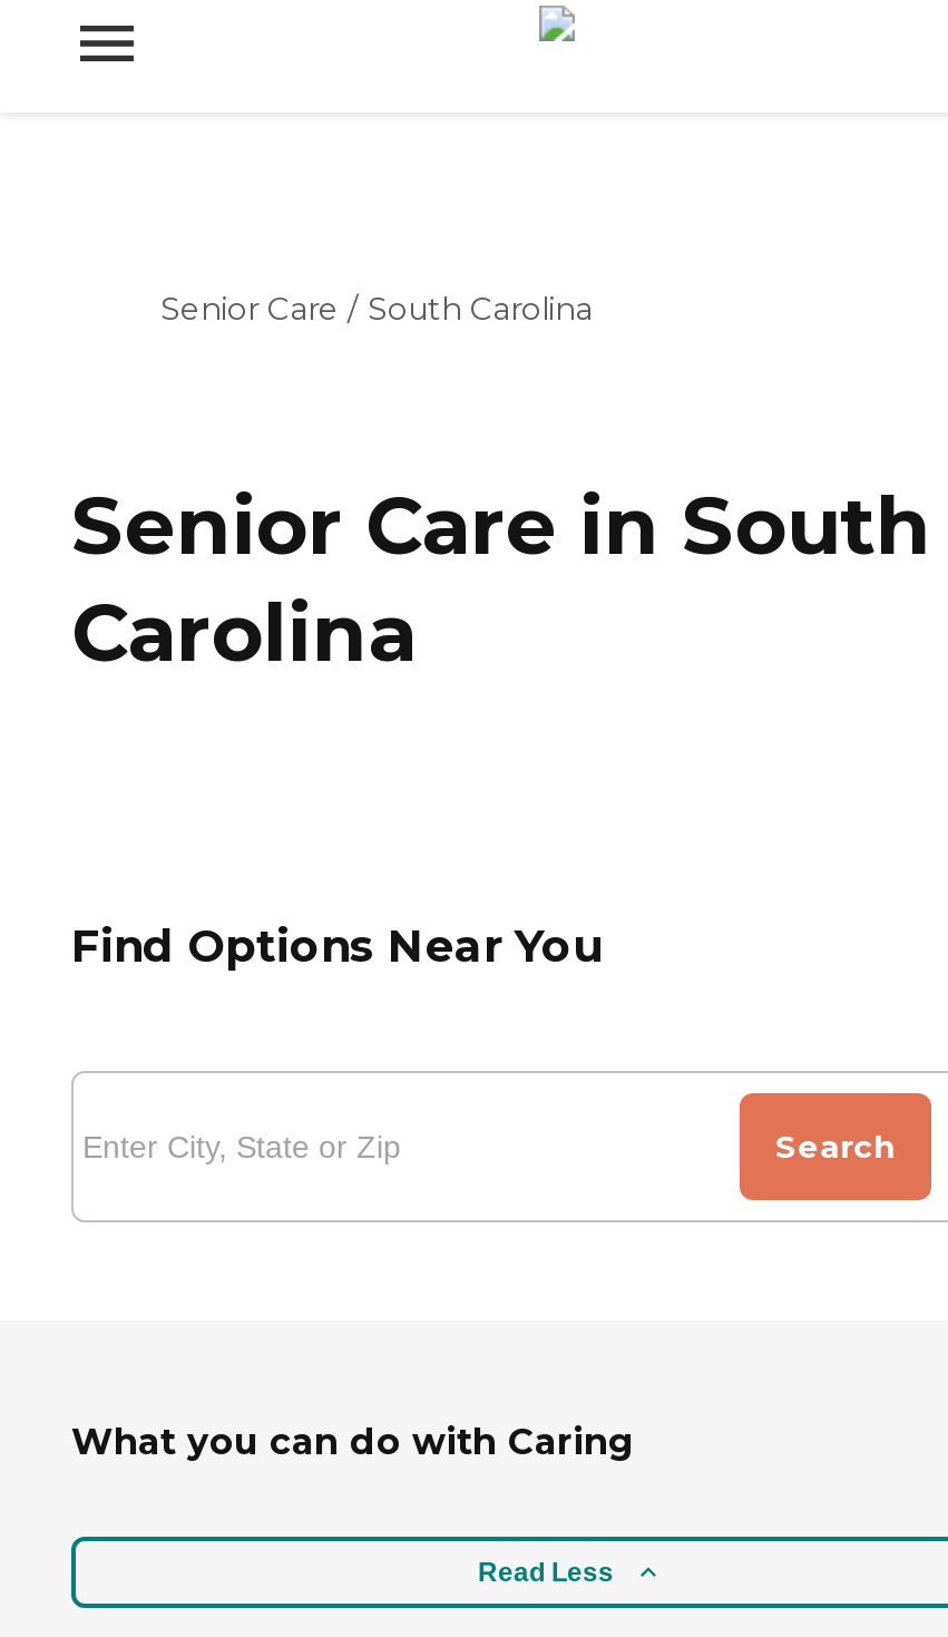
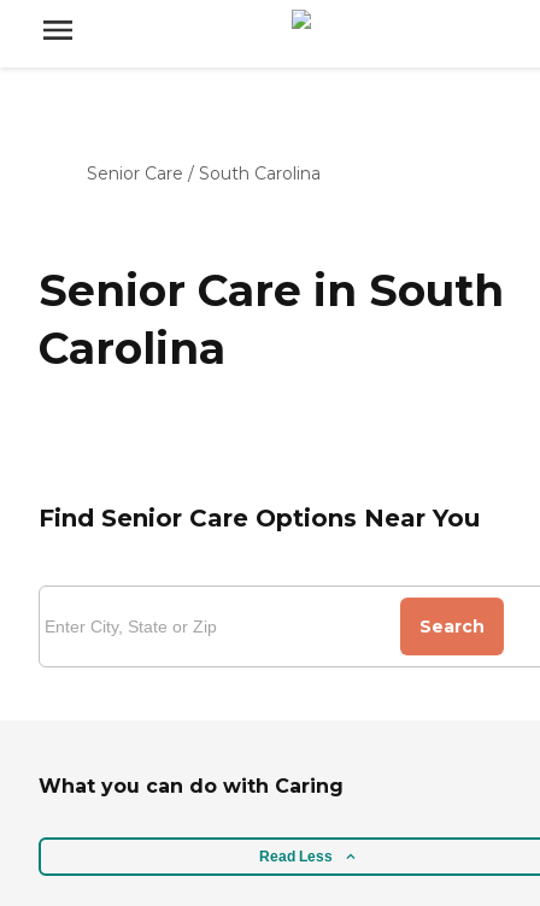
- Find Options Near You
+ Find Senior Care Options Near You
